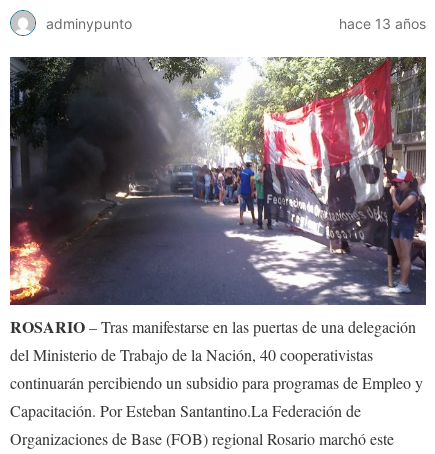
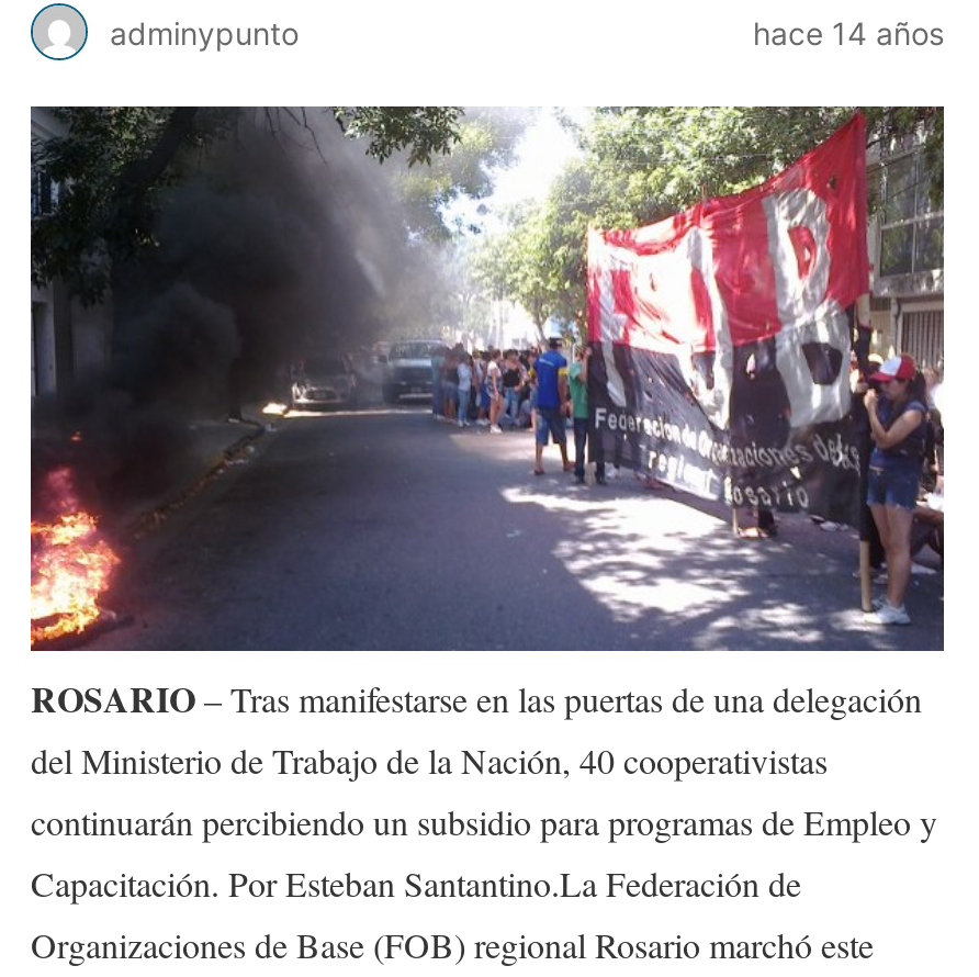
- hace 13 años
+ hace 14 años
